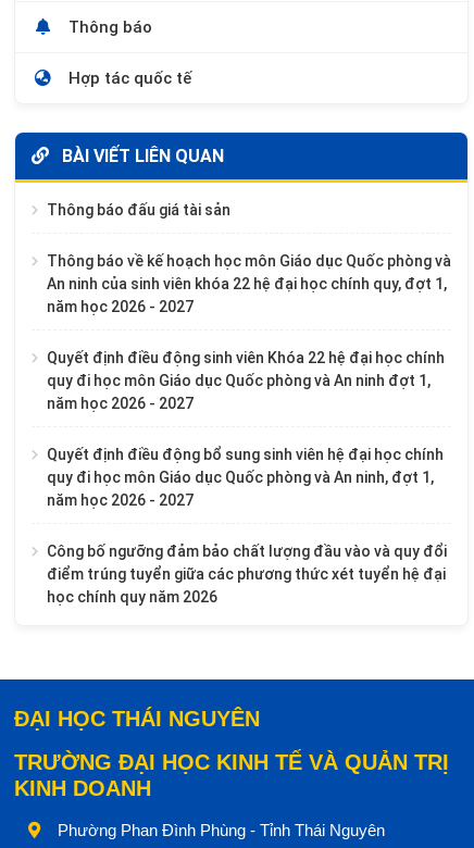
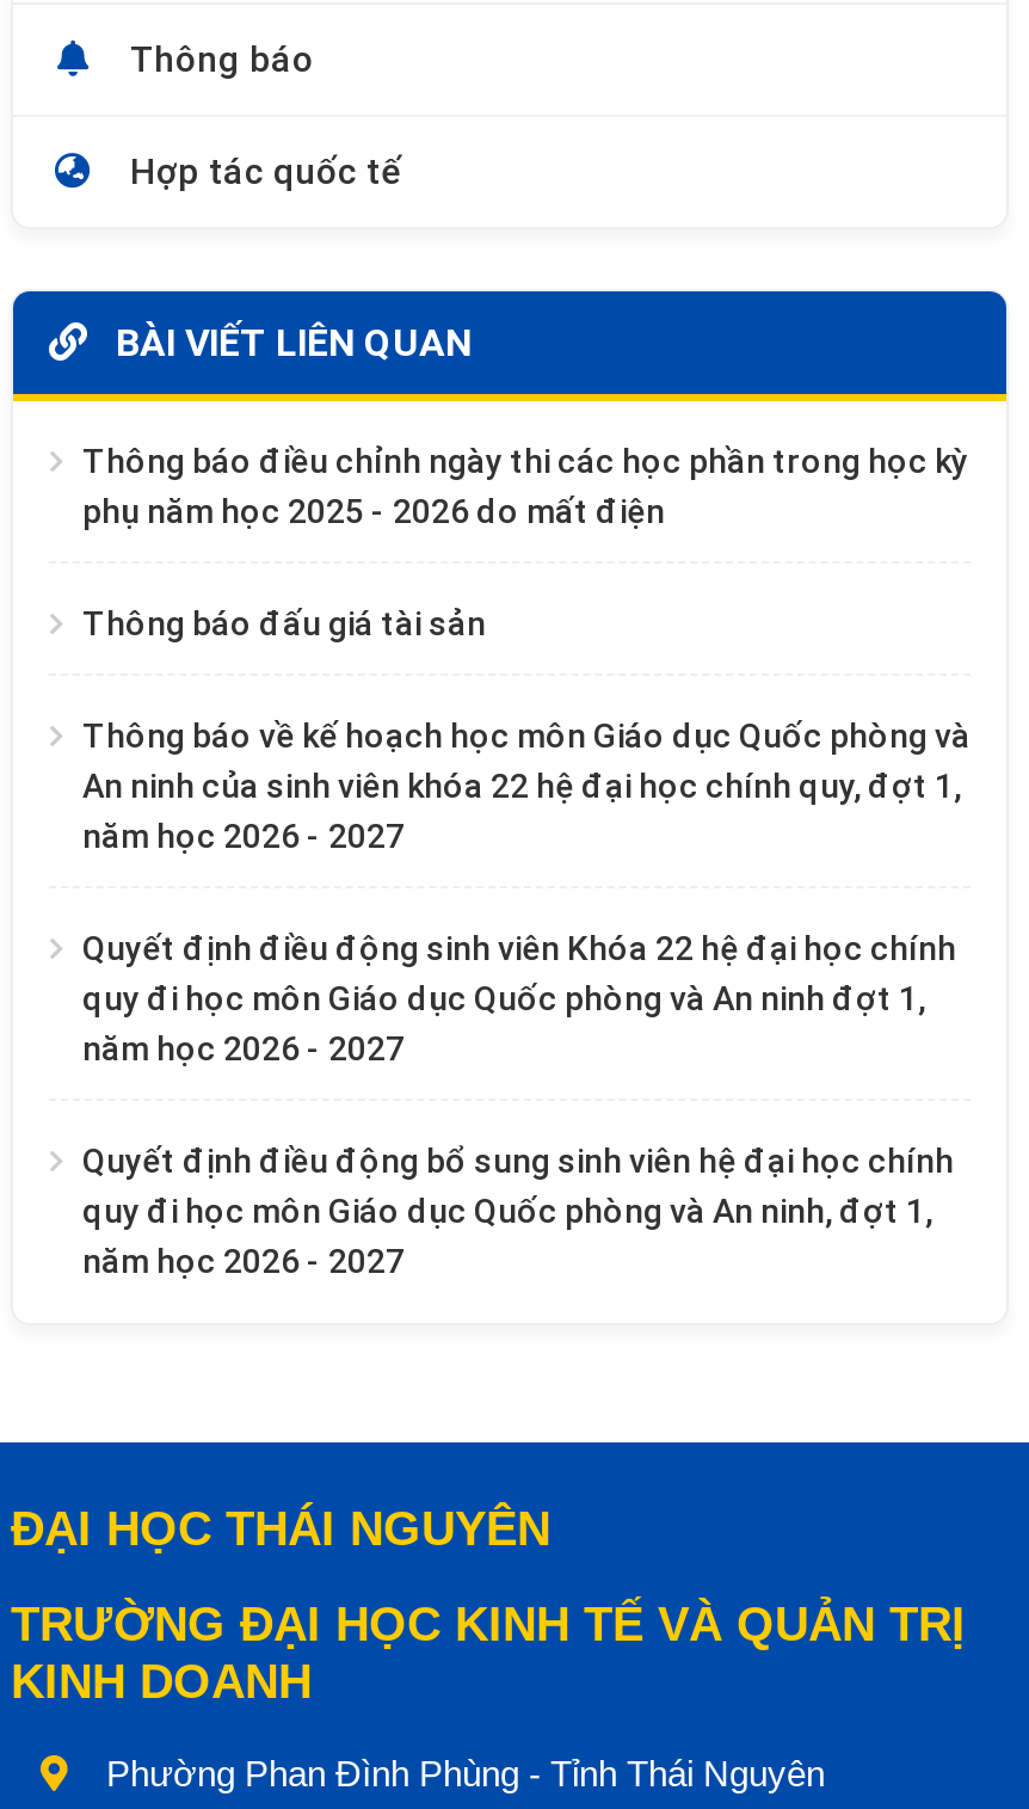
+ Thông báo điều chỉnh ngày thi các học phần trong học kỳ
+ phụ năm học 2025 - 2026 do mất điện

moved down: Thông báo đấu giá tài sản | Thông báo về kế hoạch học môn Giáo dục Quốc phòng và | An ninh của sinh viên khóa 22 hệ đại học chính quy, đợt 1, | ... | quy đi học môn Giáo dục Quốc phòng và An ninh, đợt 1, | năm học 2026 - 2027

- Công bố ngưỡng đảm bảo chất lượng đầu vào và quy đổi
- điểm trúng tuyển giữa các phương thức xét tuyển hệ đại
- học chính quy năm 2026
